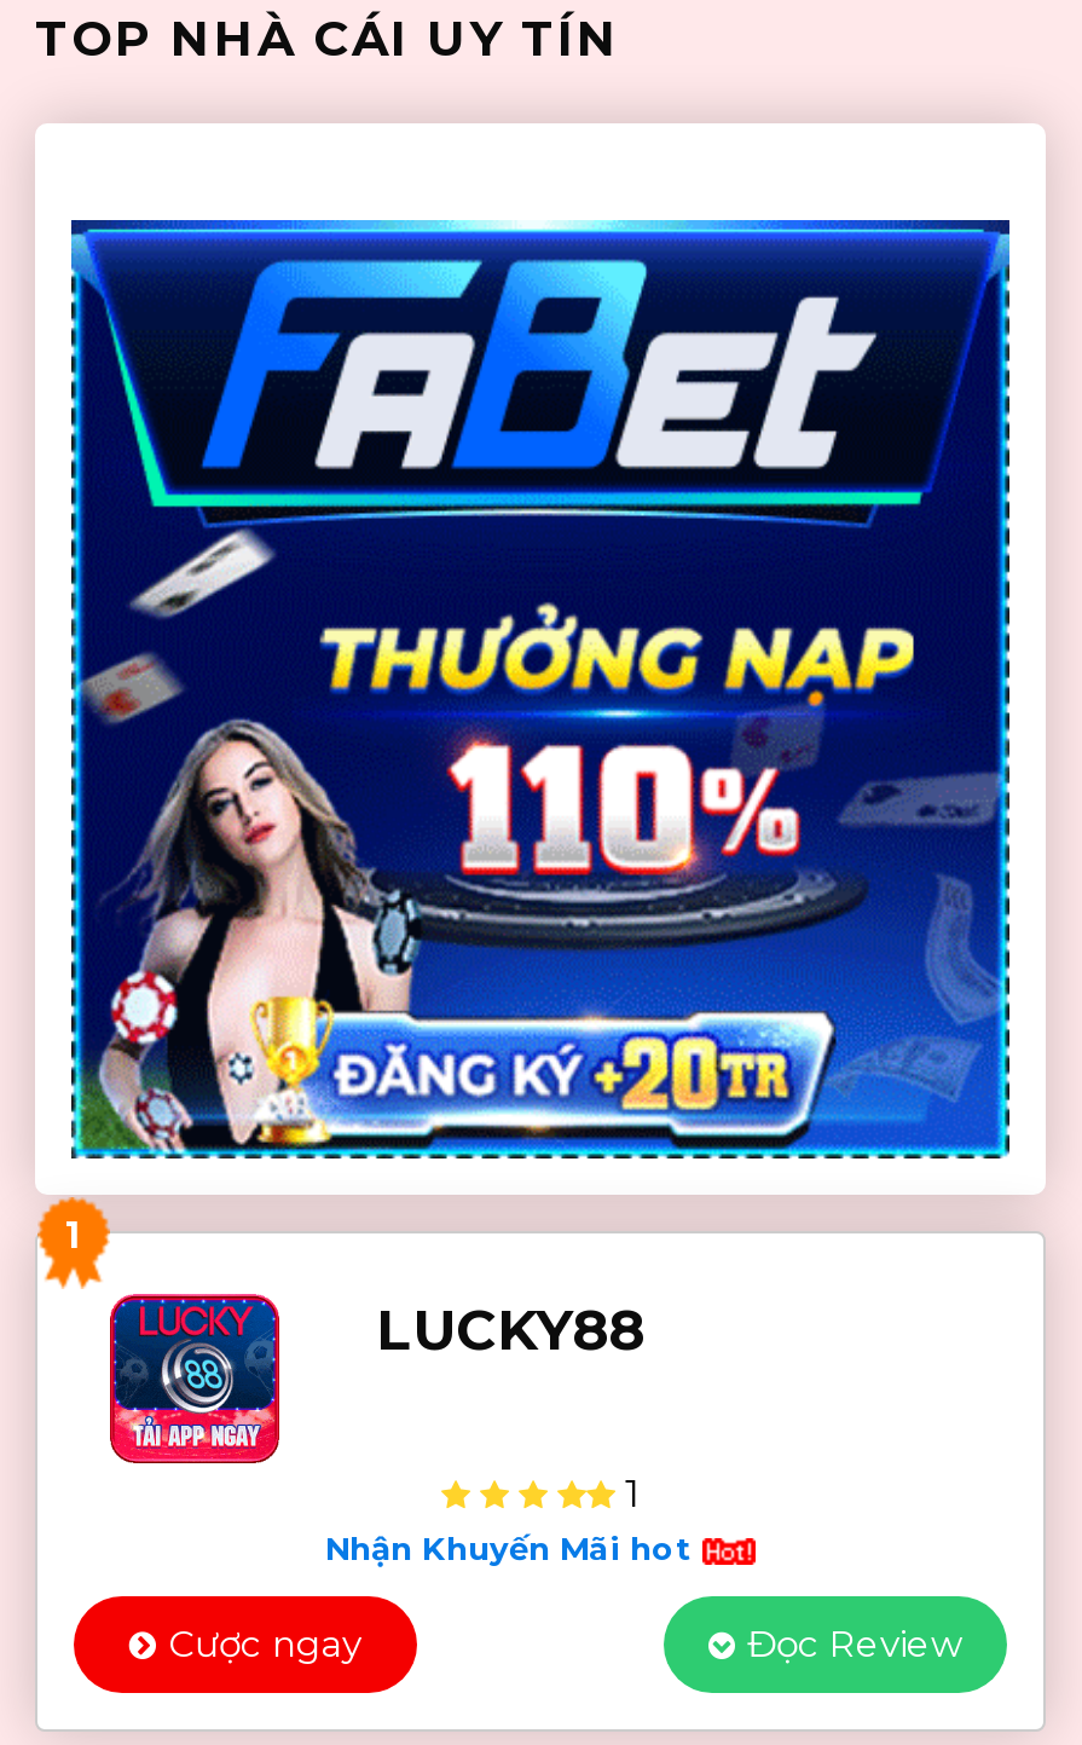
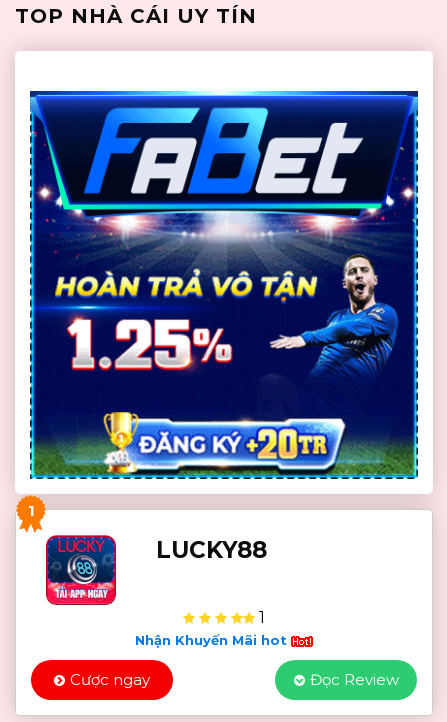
- [image]
+ [image]
